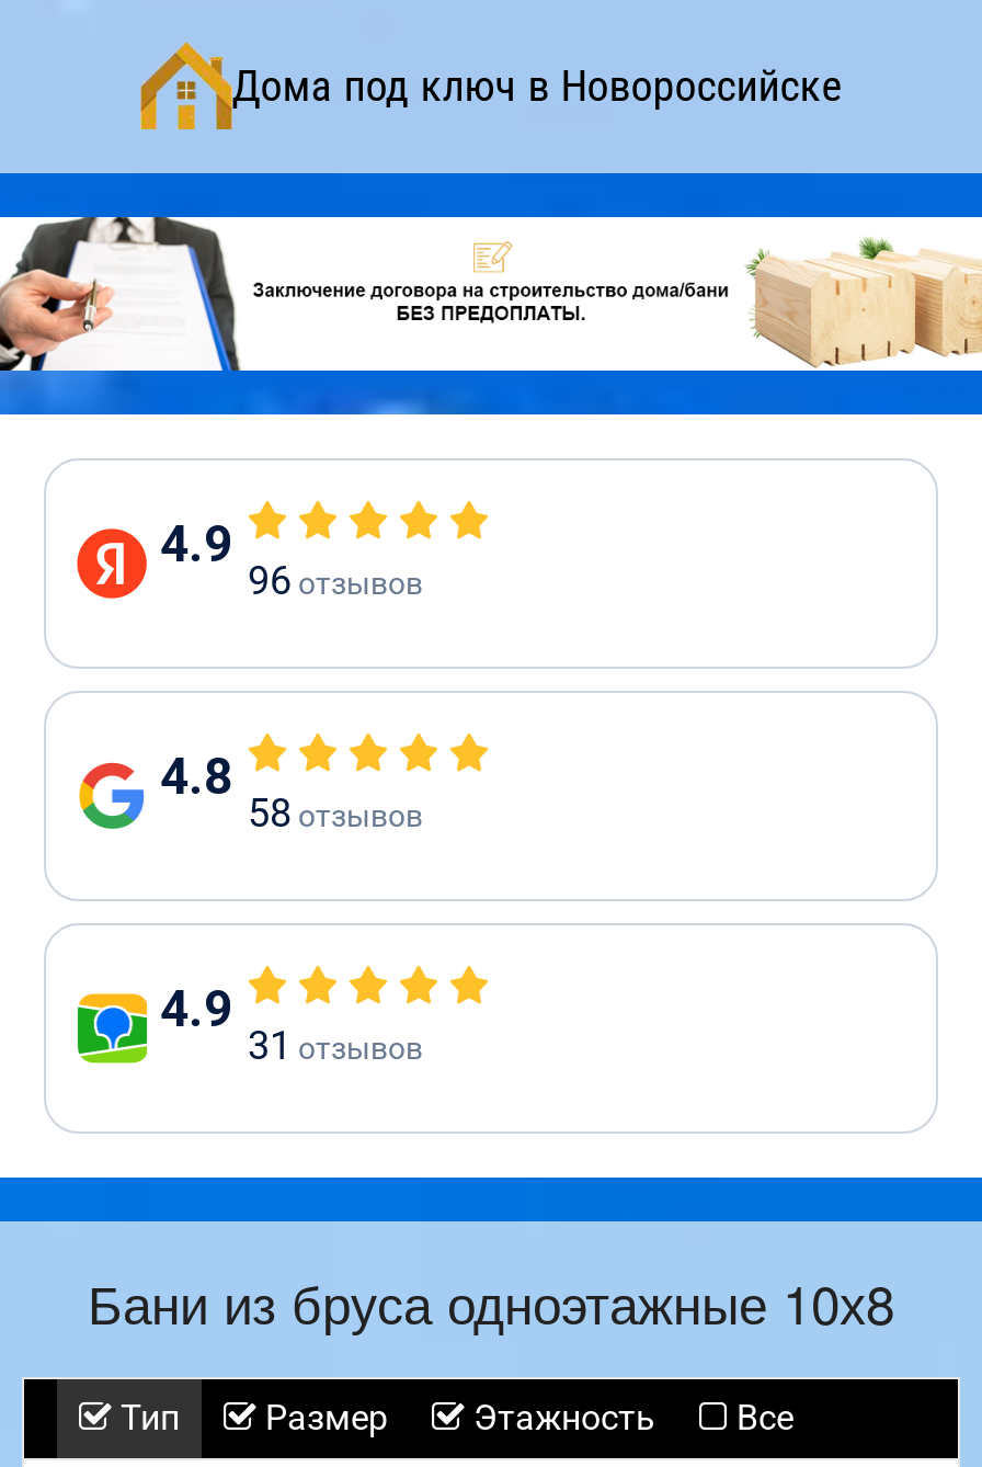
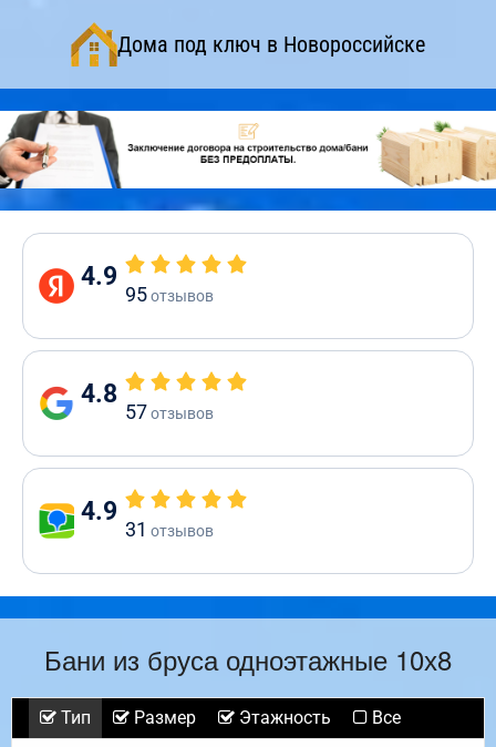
- 96 отзывов
+ 95 отзывов

- 58 отзывов
+ 57 отзывов
